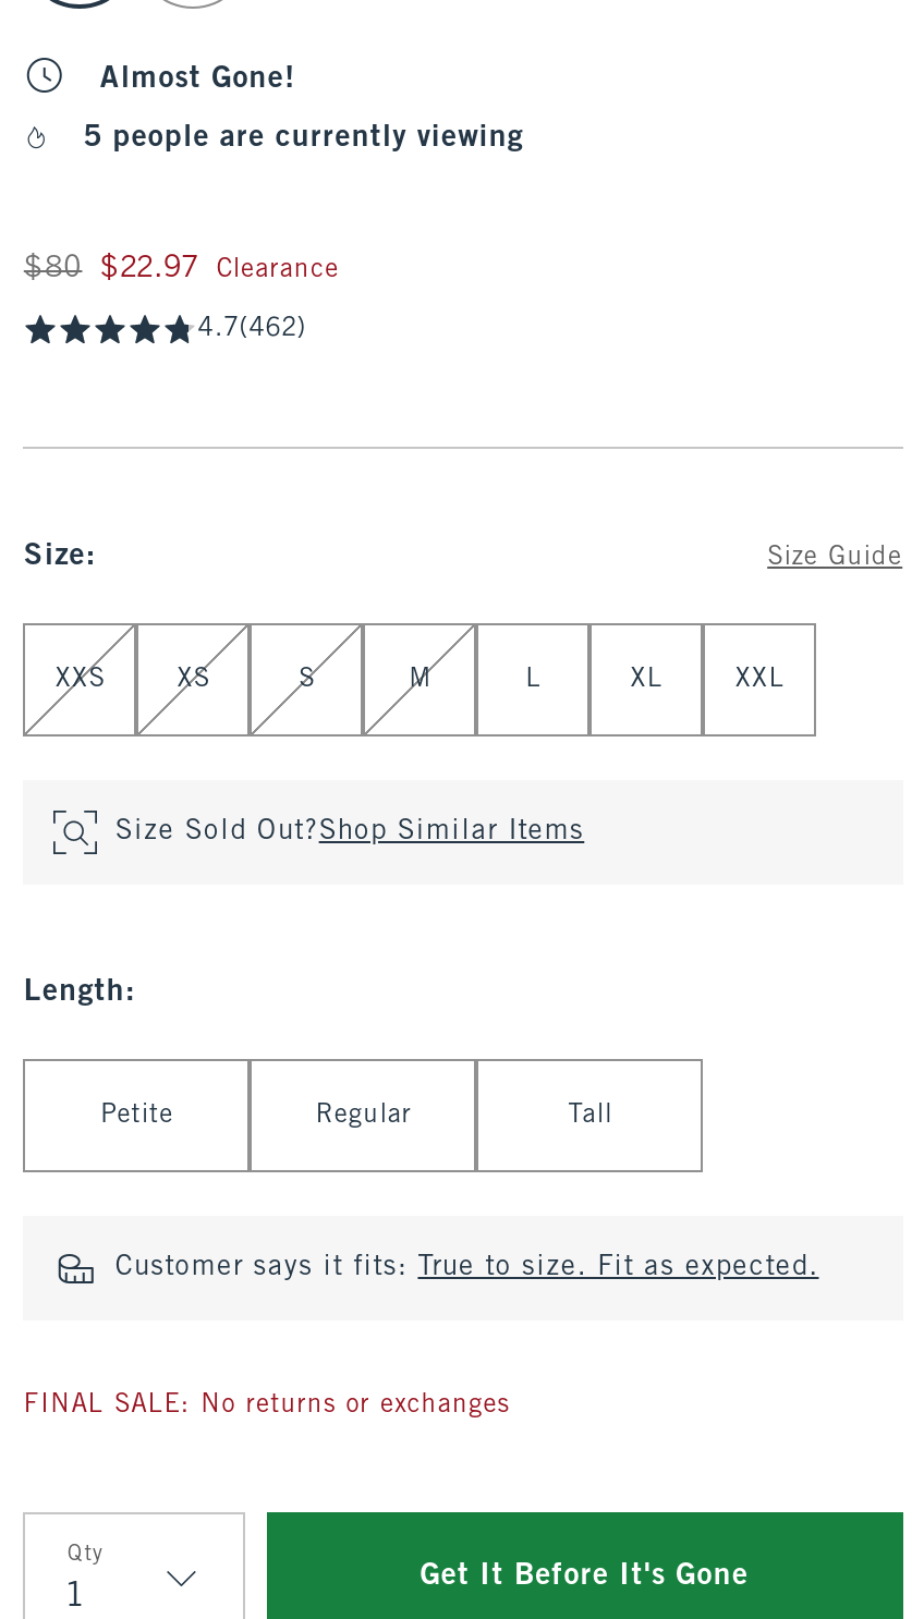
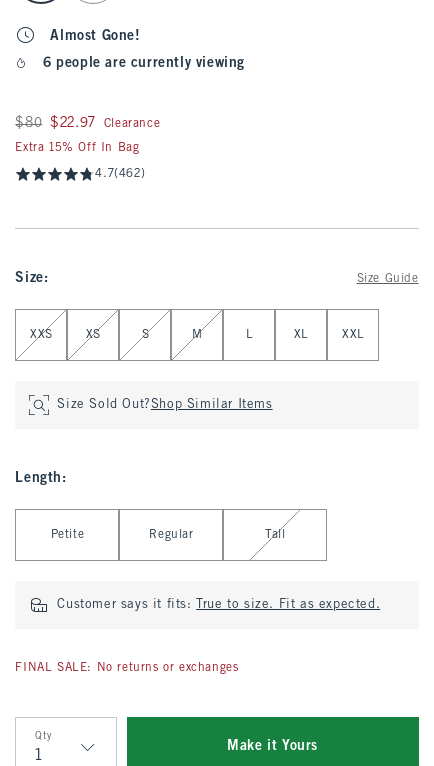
- 5 people are currently viewing
+ 6 people are currently viewing

+ Extra 15% Off In Bag

- Get It Before It's Gone
+ Make it Yours
